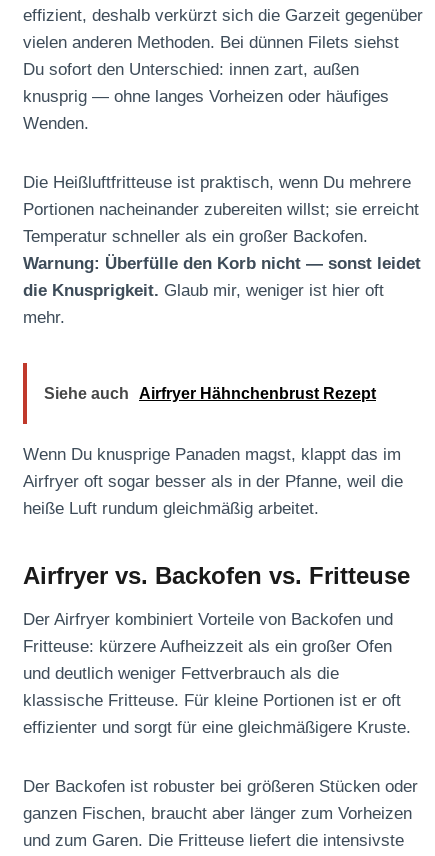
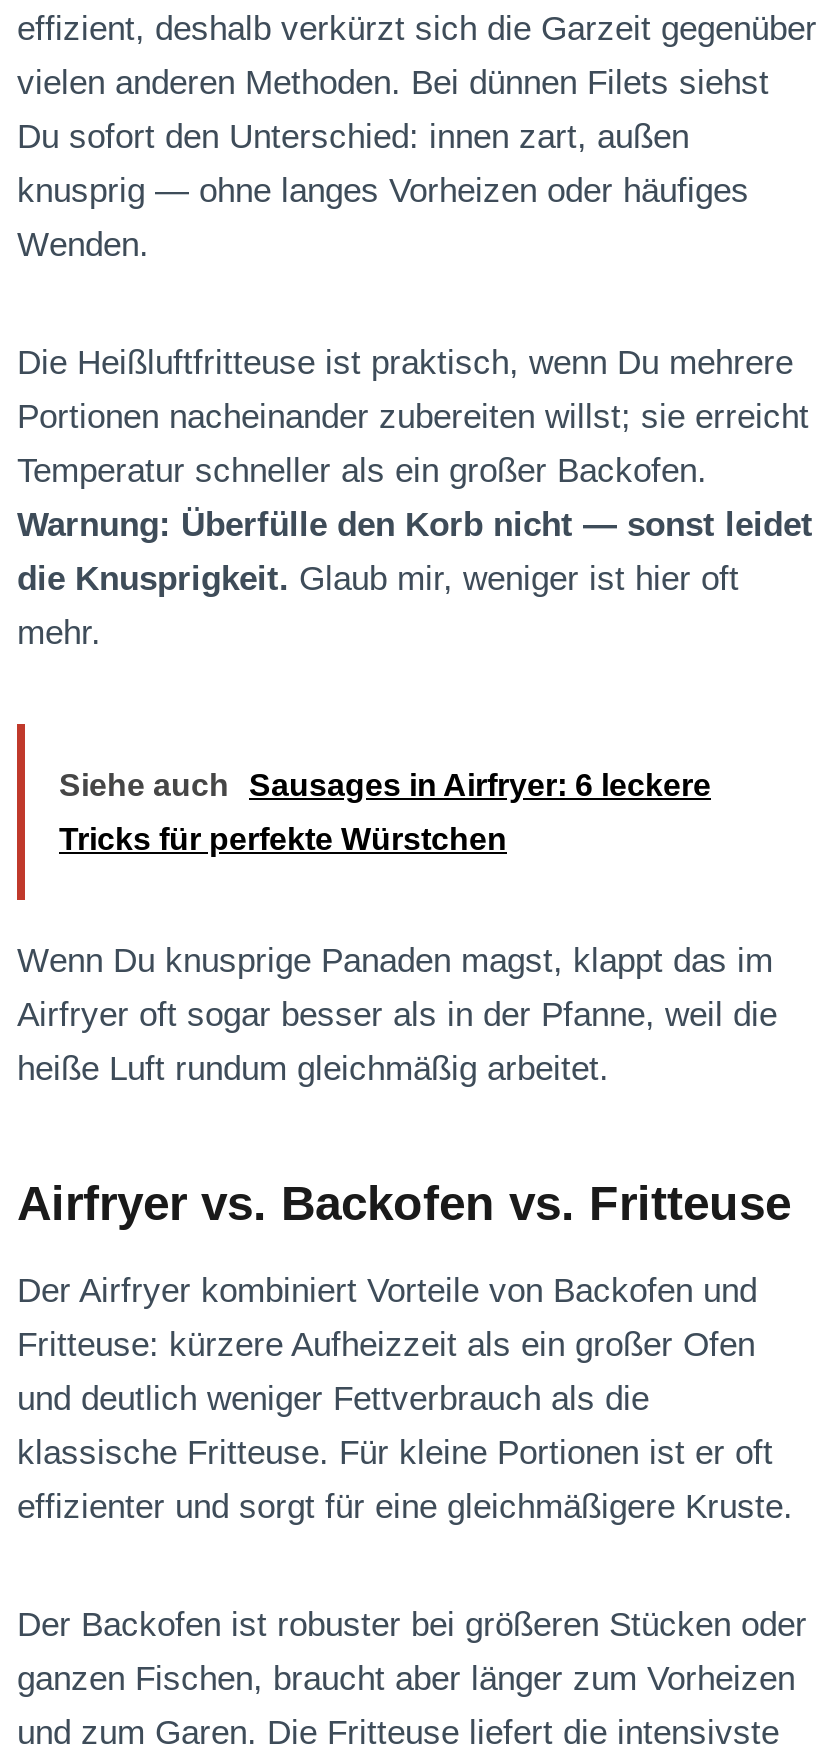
- Siehe auch Airfryer Hähnchenbrust Rezept
+ Siehe auch Sausages in Airfryer: 6 leckere
+ Tricks für perfekte Würstchen
